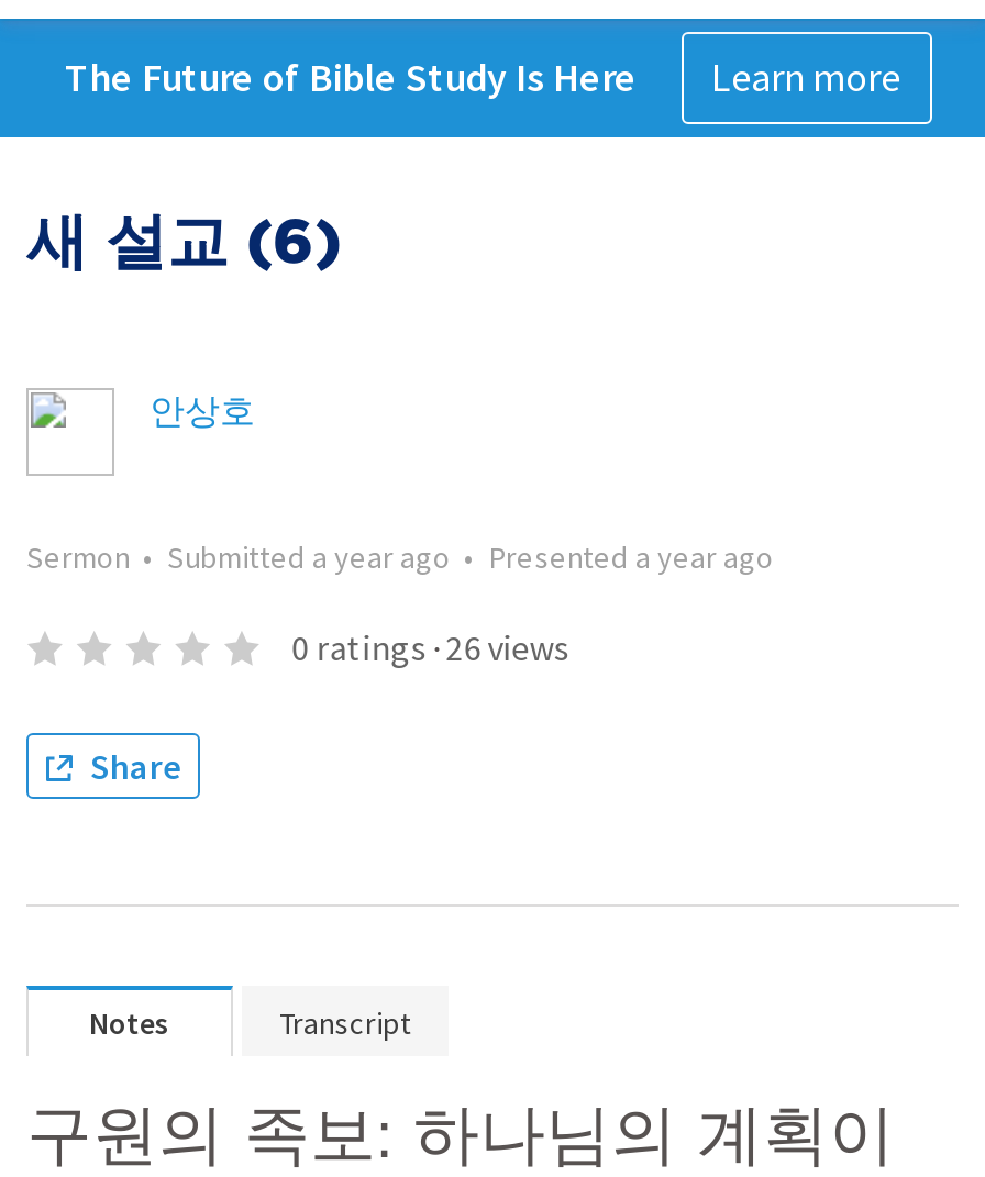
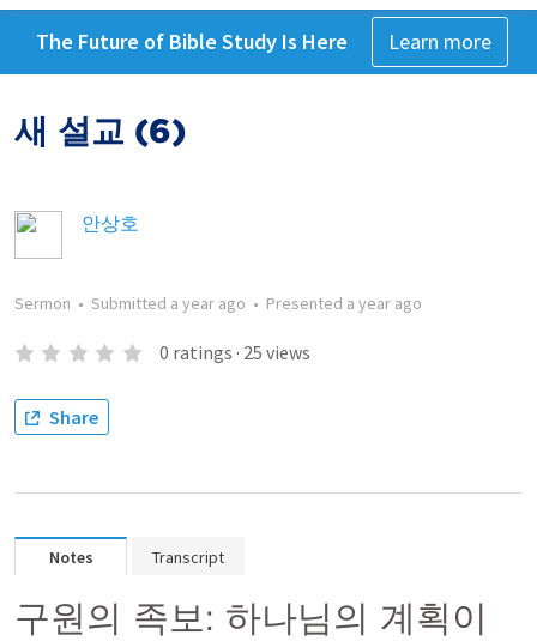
- 0 ratings · 26 views
+ 0 ratings · 25 views
